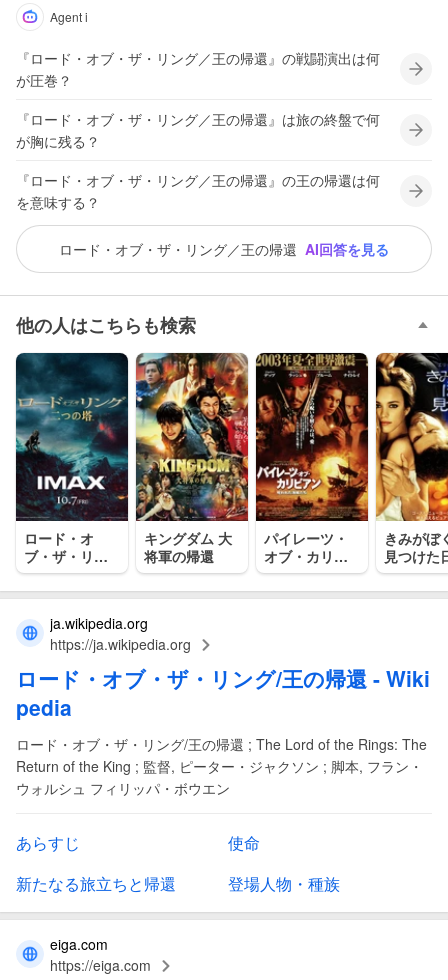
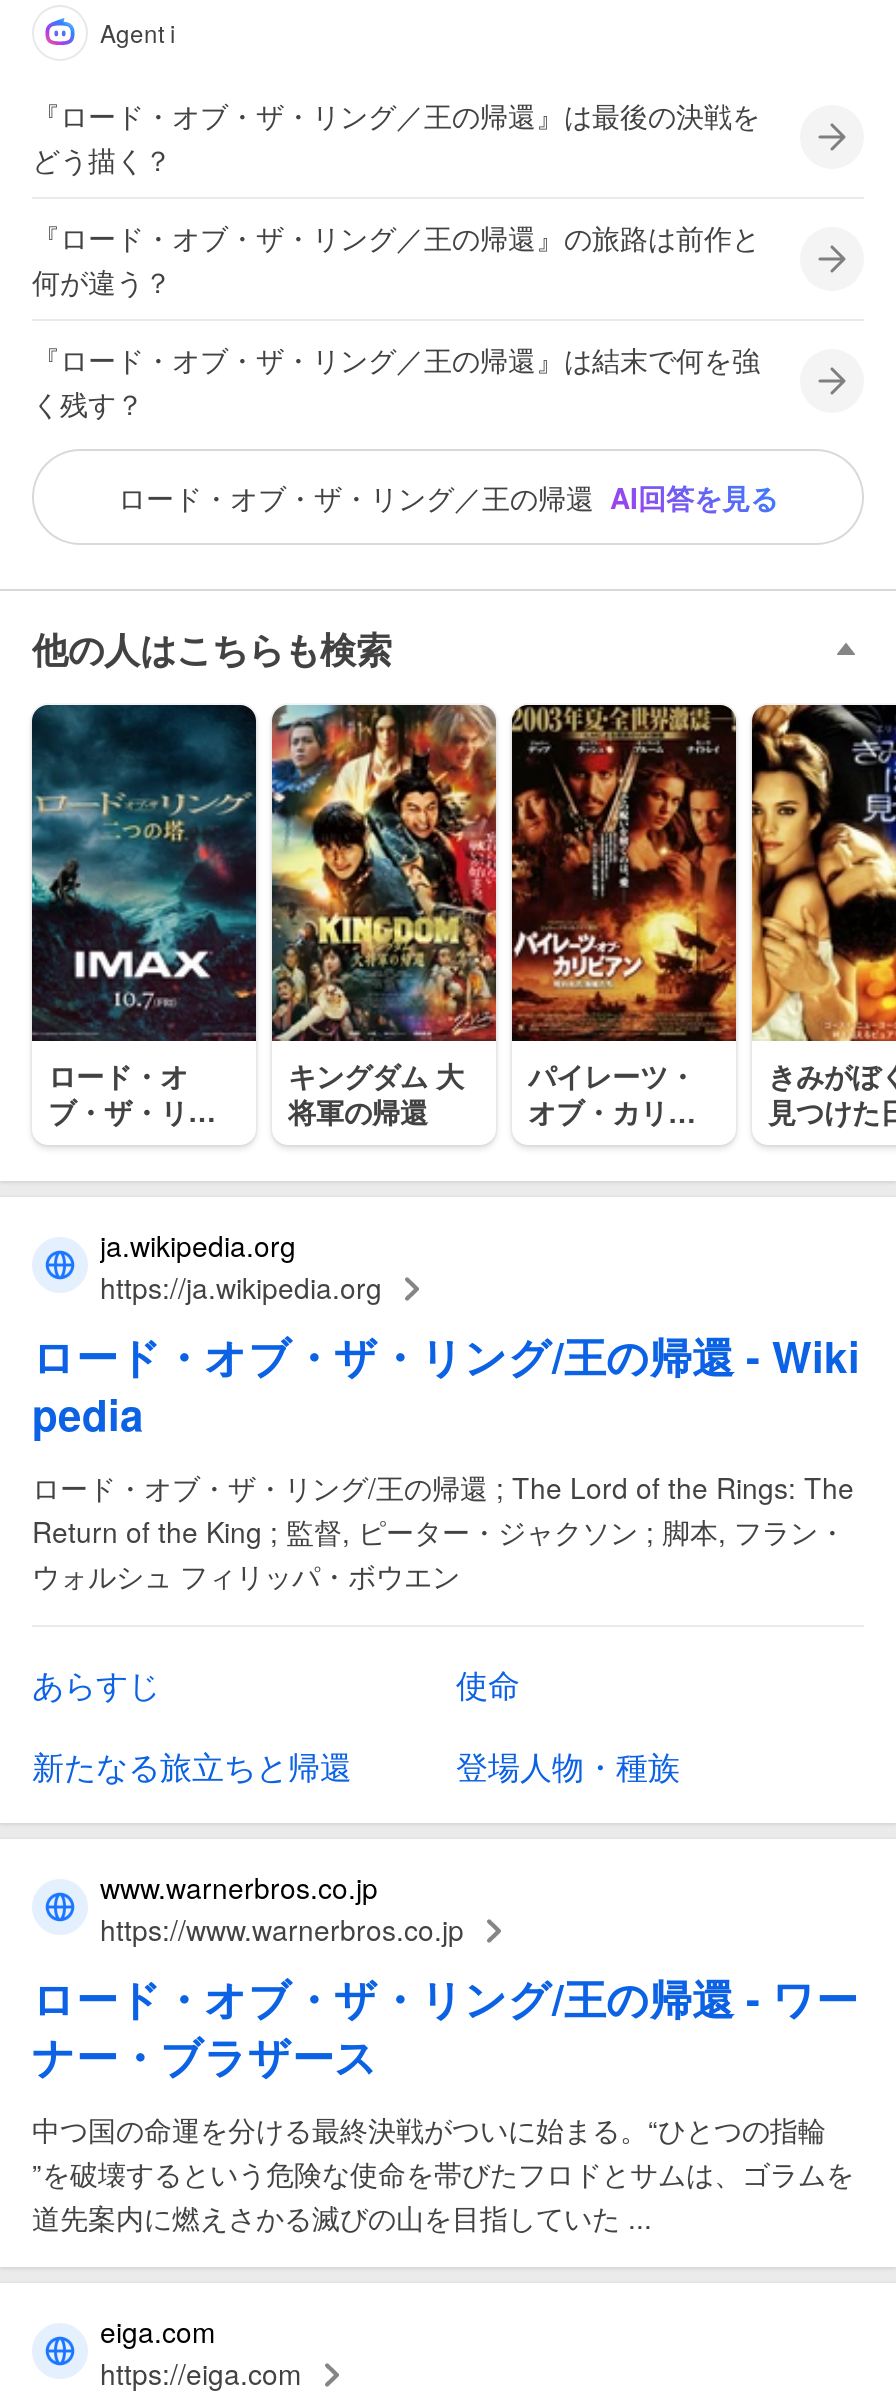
- 『ロード・オブ・ザ・リング／王の帰還』の戦闘演出は何
- が圧巻？
+ 『ロード・オブ・ザ・リング／王の帰還』は最後の決戦を
+ どう描く？

- 『ロード・オブ・ザ・リング／王の帰還』は旅の終盤で何
- が胸に残る？
+ 『ロード・オブ・ザ・リング／王の帰還』の旅路は前作と
+ 何が違う？

- 『ロード・オブ・ザ・リング／王の帰還』の王の帰還は何
- を意味する？
+ 『ロード・オブ・ザ・リング／王の帰還』は結末で何を強
+ く残す？

+ www.warnerbros.co.jp
+ https://www.warnerbros.co.jp
+ ロード・オブ・ザ・リング/王の帰還- ワー
+ ナー・ブラザース
+ 中つ国の命運を分ける最終決戦がついに始まる。“ひとつの指輪
+ ”を破壊するという危険な使命を帯びたフロドとサムは、ゴラムを
+ 道先案内に燃えさかる滅びの山を目指していた ...
